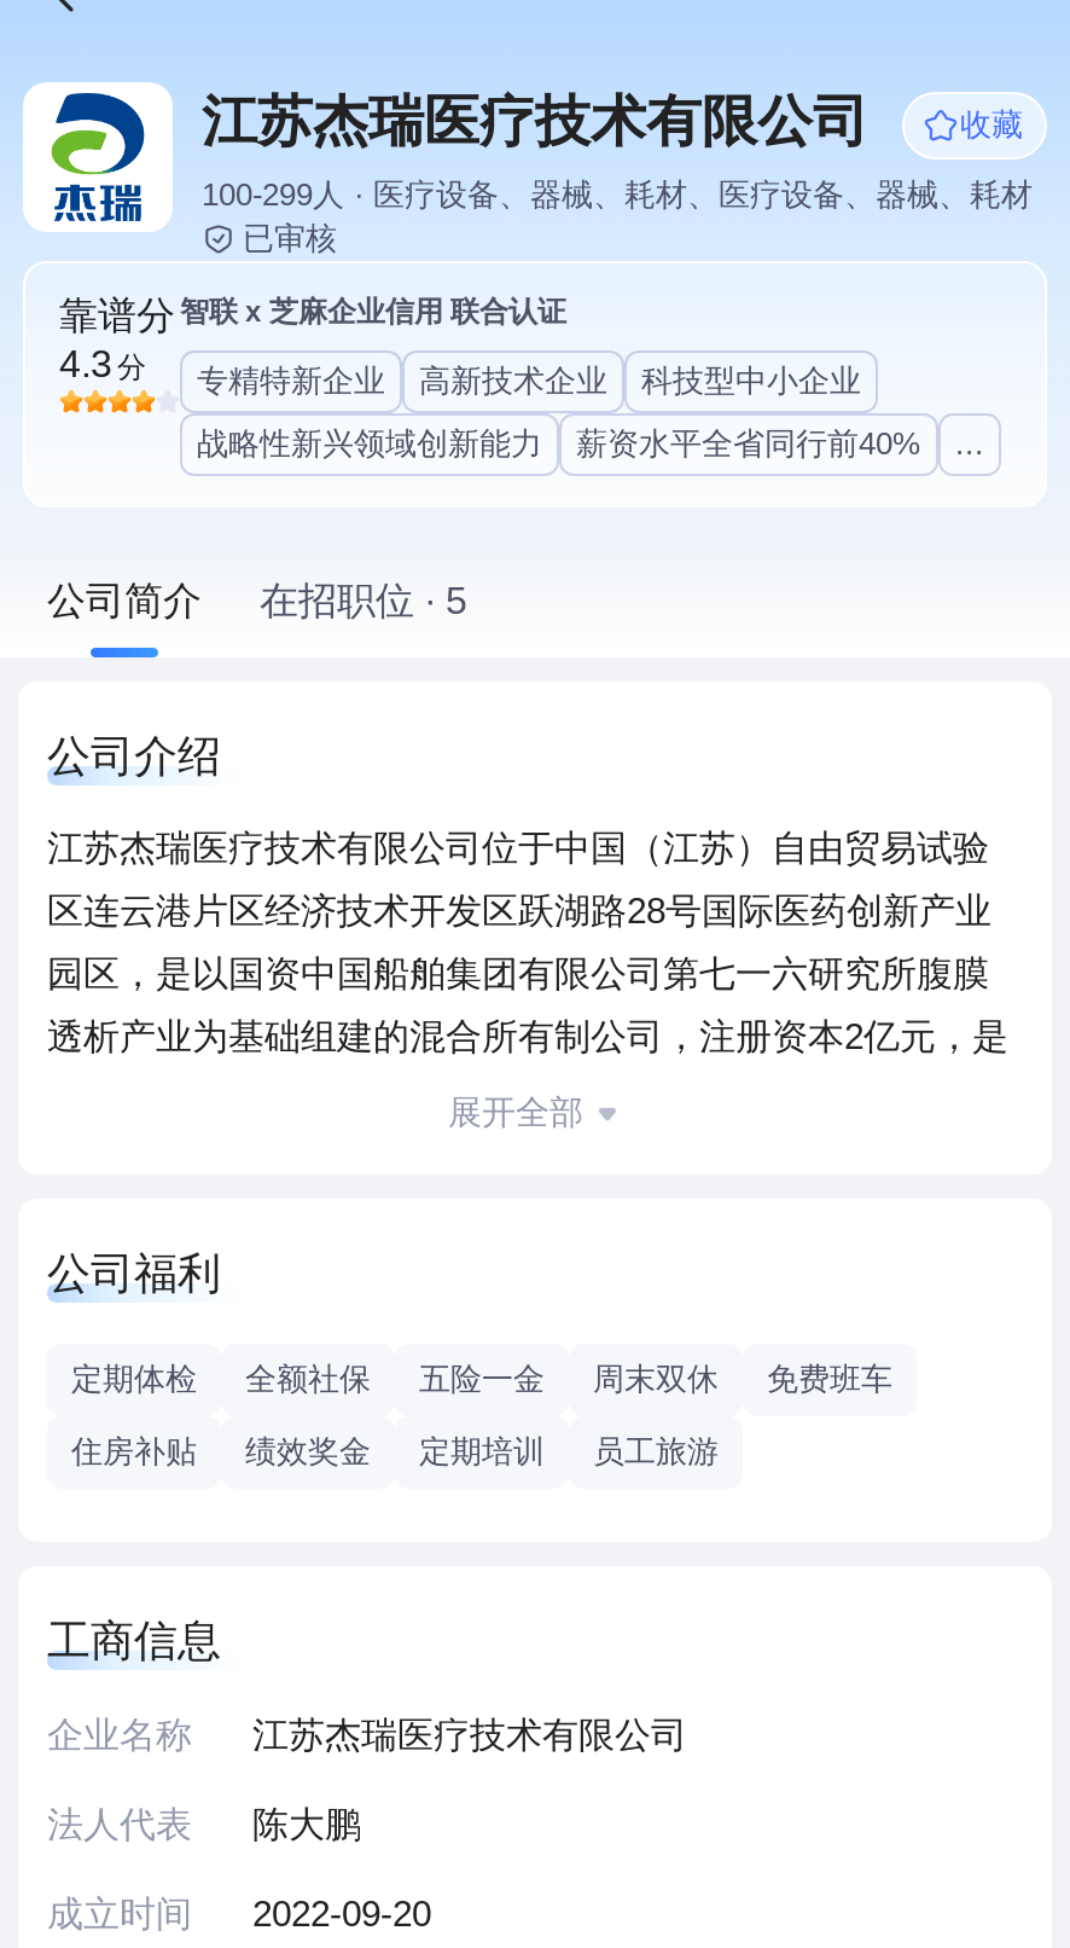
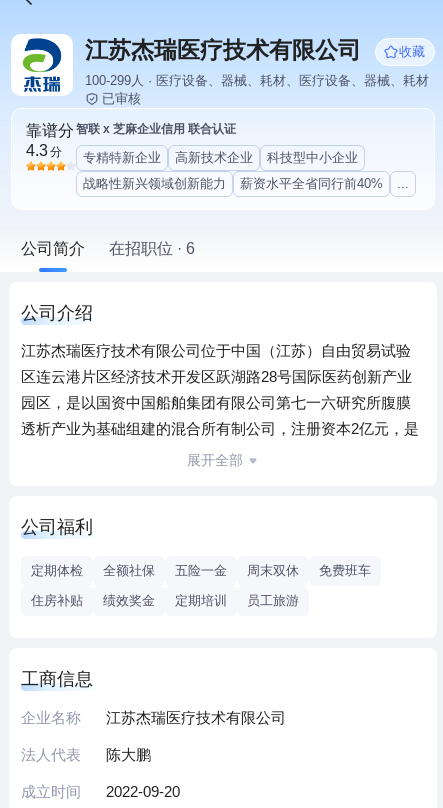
- 公司简介 在招职位 · 5
+ 公司简介 在招职位 · 6
